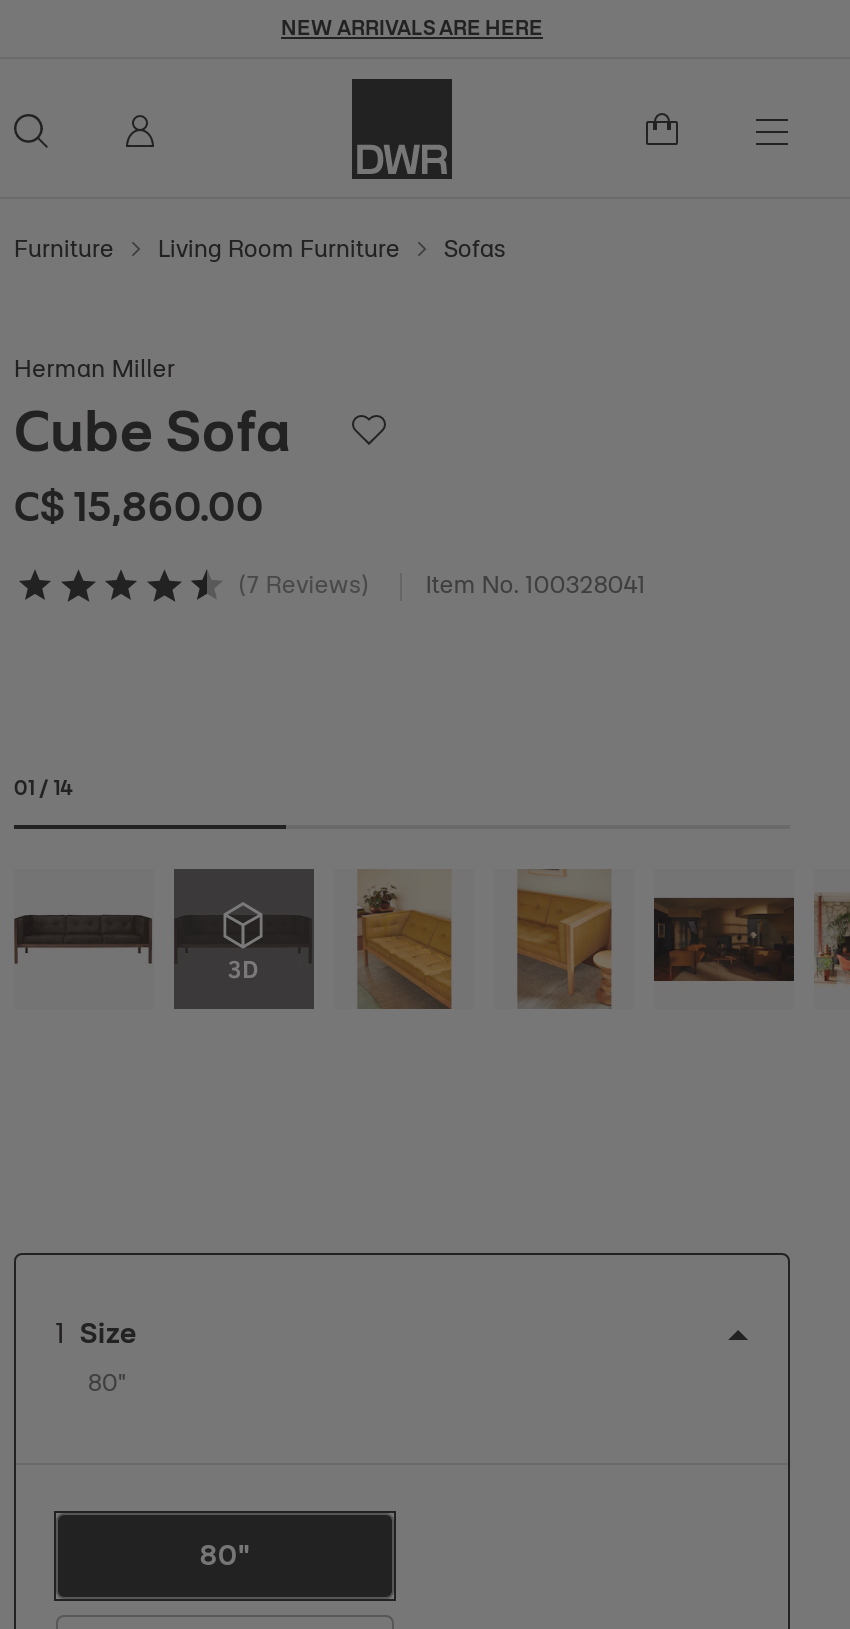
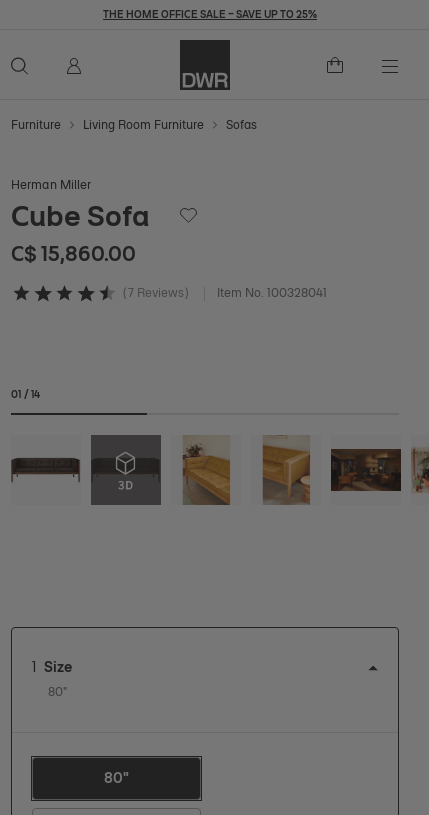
- NEW ARRIVALS ARE HERE
+ THE HOME OFFICE SALE – SAVE UP TO 25%
